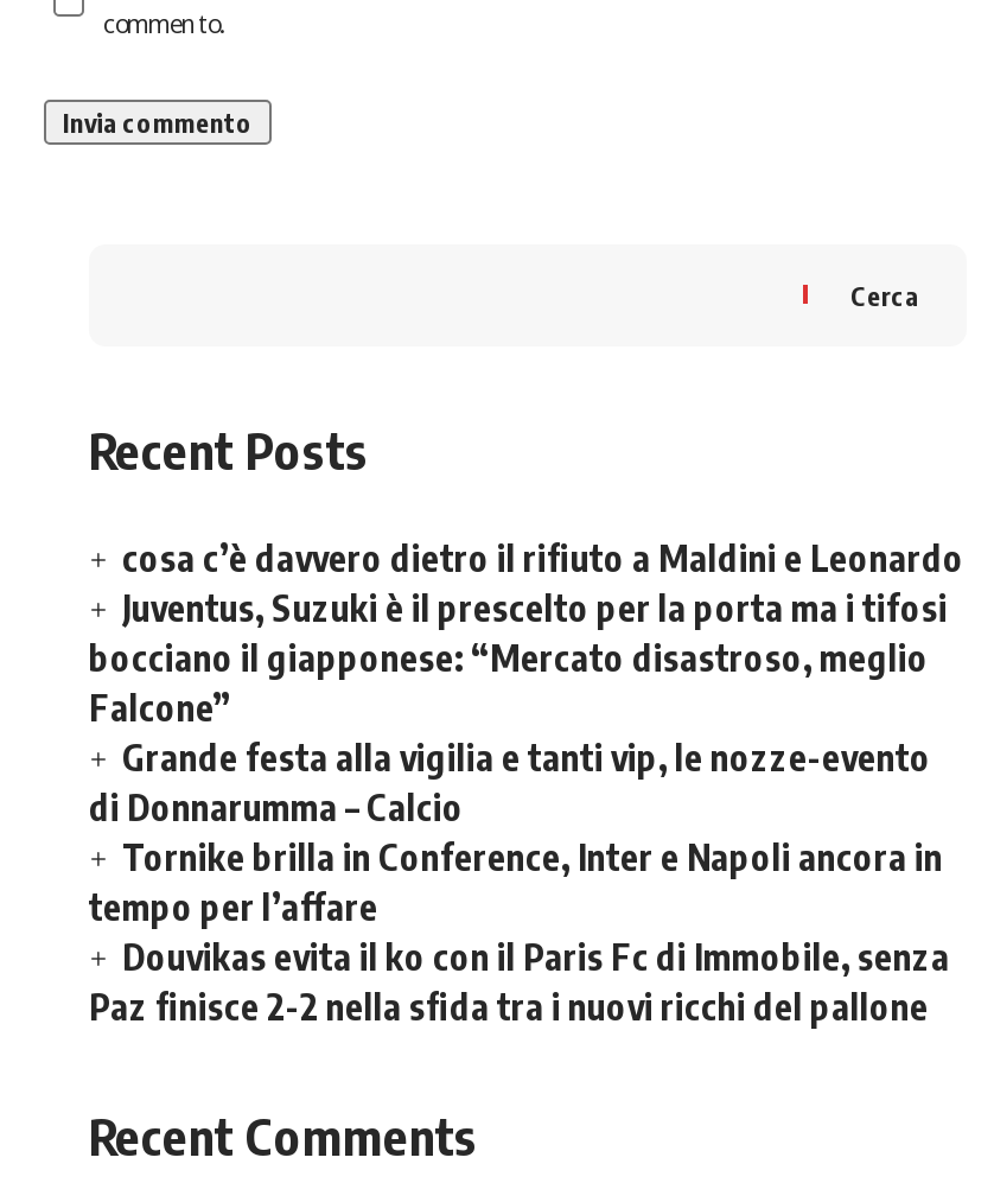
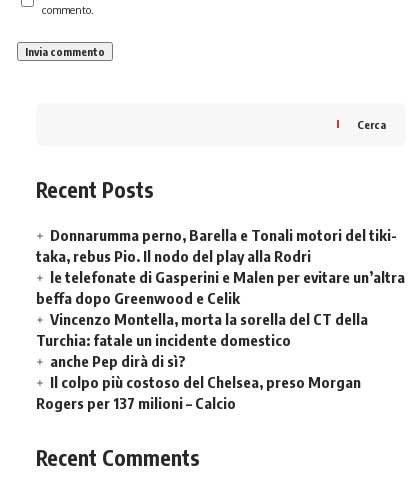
- cosa c’è davvero dietro il rifiuto a Maldini e Leonardo
- Juventus, Suzuki è il prescelto per la porta ma i tifosi
- bocciano il giapponese: “Mercato disastroso, meglio
- Falcone”
- Grande festa alla vigilia e tanti vip, le nozze-evento
- di Donnarumma – Calcio
- Tornike brilla in Conference, Inter e Napoli ancora in
- tempo per l’affare
- Douvikas evita il ko con il Paris Fc di Immobile, senza
- Paz finisce 2-2 nella sfida tra i nuovi ricchi del pallone
+ Donnarumma perno, Barella e Tonali motori del tiki-
+ taka, rebus Pio. Il nodo del play alla Rodri
+ le telefonate di Gasperini e Malen per evitare un’altra
+ beffa dopo Greenwood e Celik
+ Vincenzo Montella, morta la sorella del CT della
+ Turchia: fatale un incidente domestico
+ anche Pep dirà di sì?
+ Il colpo più costoso del Chelsea, preso Morgan
+ Rogers per 137 milioni – Calcio
